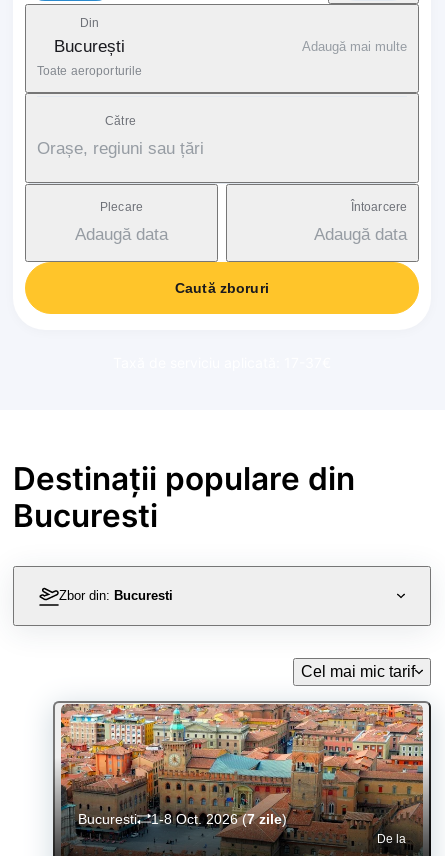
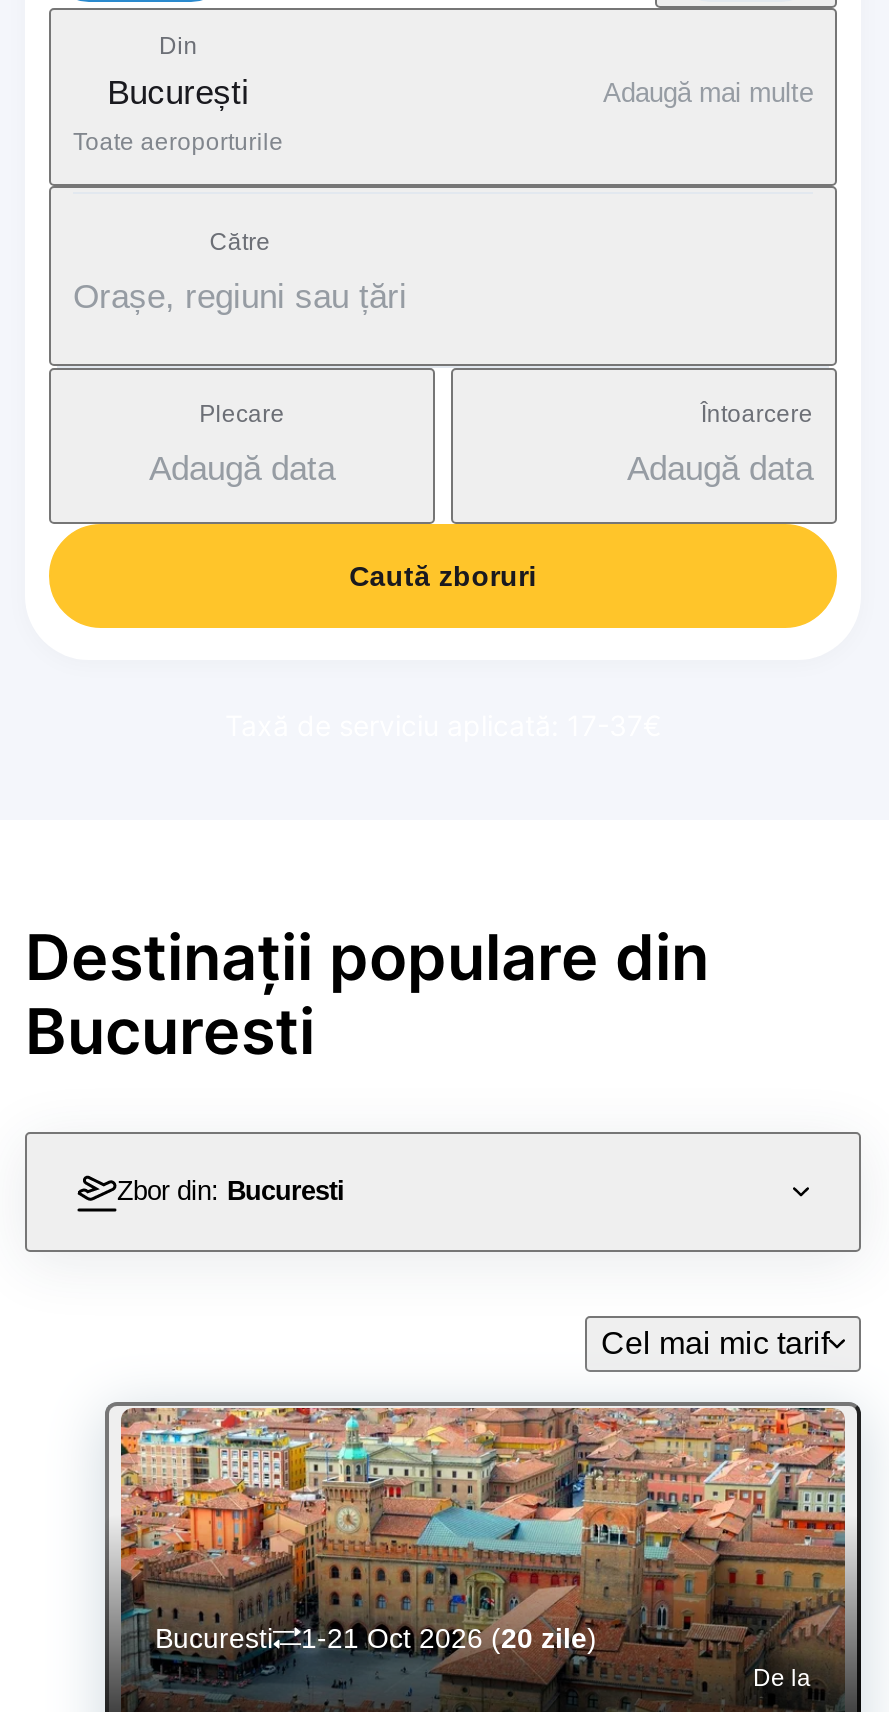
- Bucuresti 1-8 Oct. 2026 (7 zile)
+ Bucuresti 1-21 Oct 2026 (20 zile)
